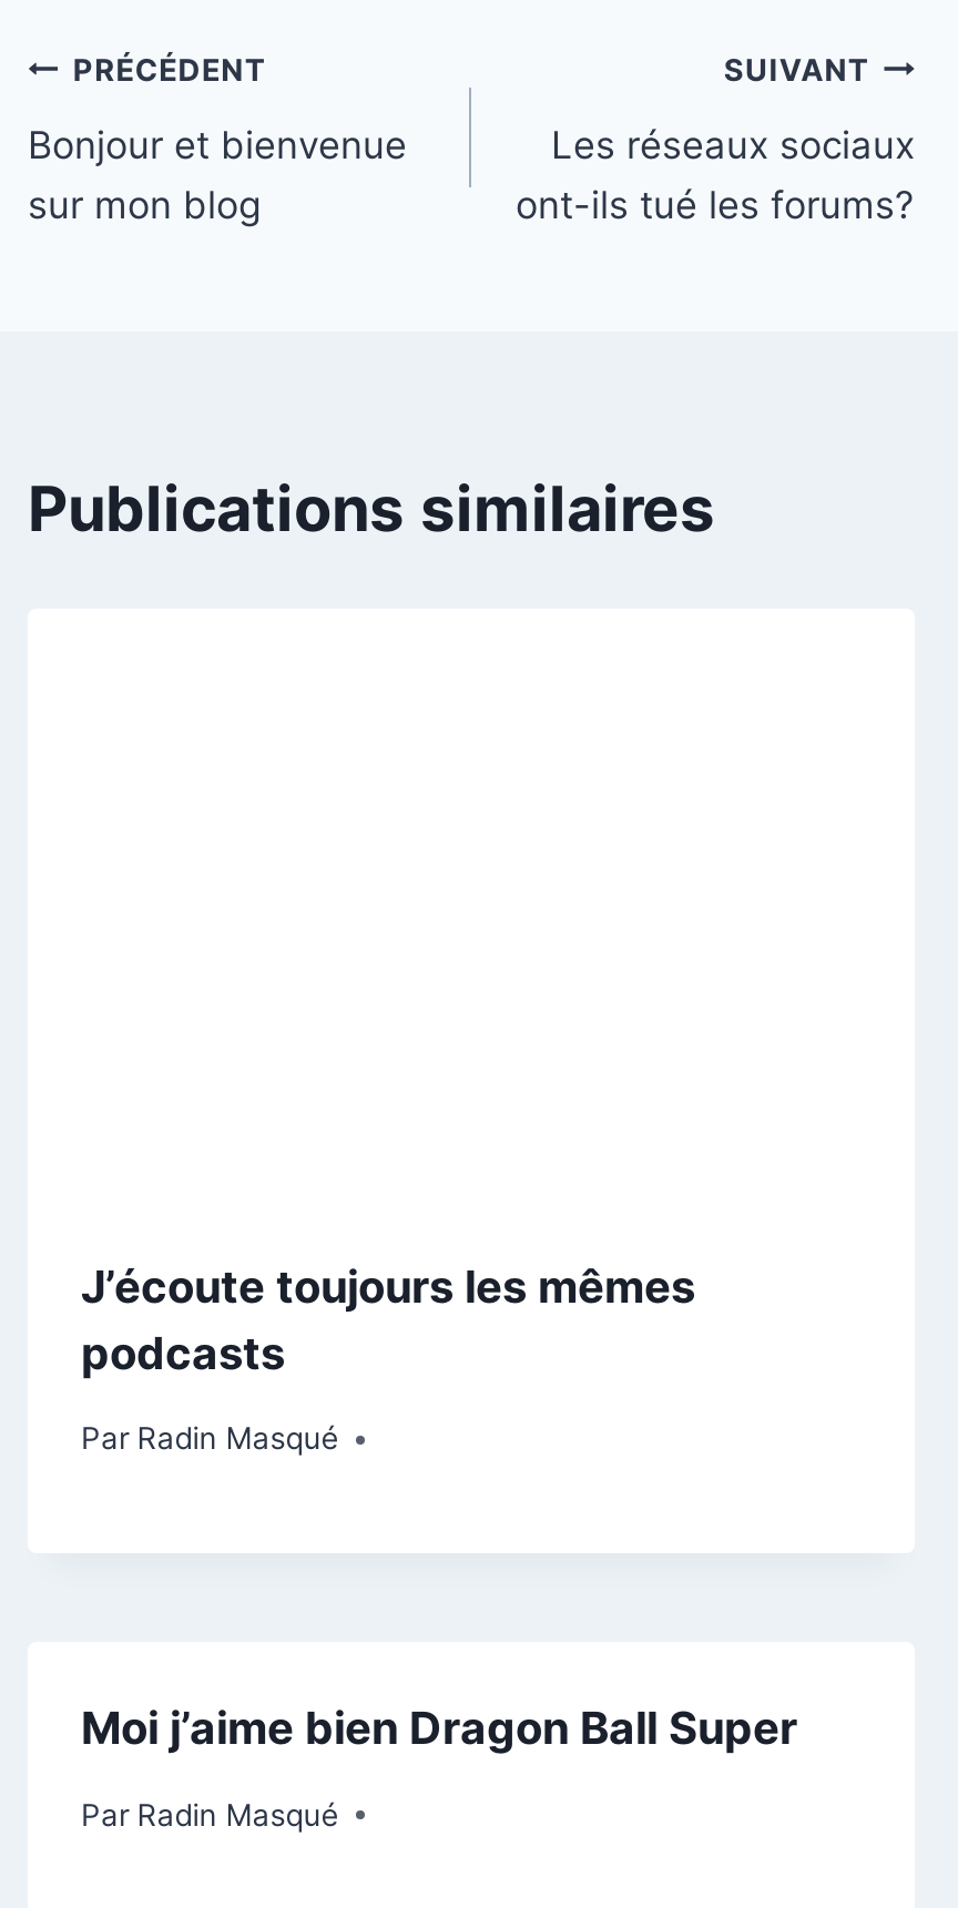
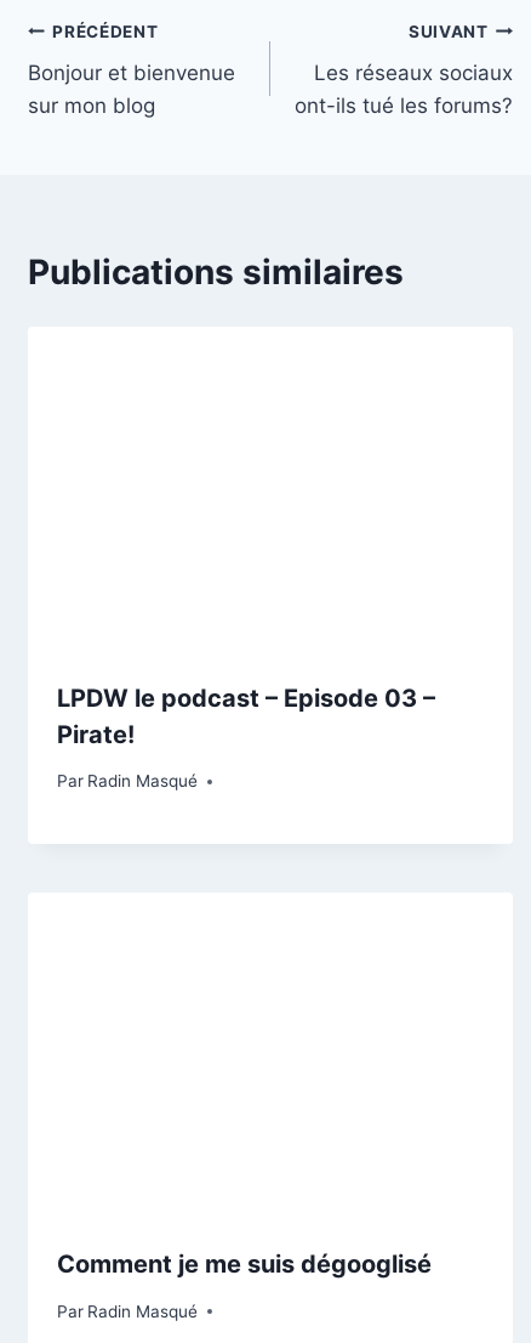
- J’écoute toujours les mêmes
- podcasts
+ LPDW le podcast – Episode 03 –
+ Pirate!

- Moi j’aime bien Dragon Ball Super
+ Comment je me suis dégooglisé
